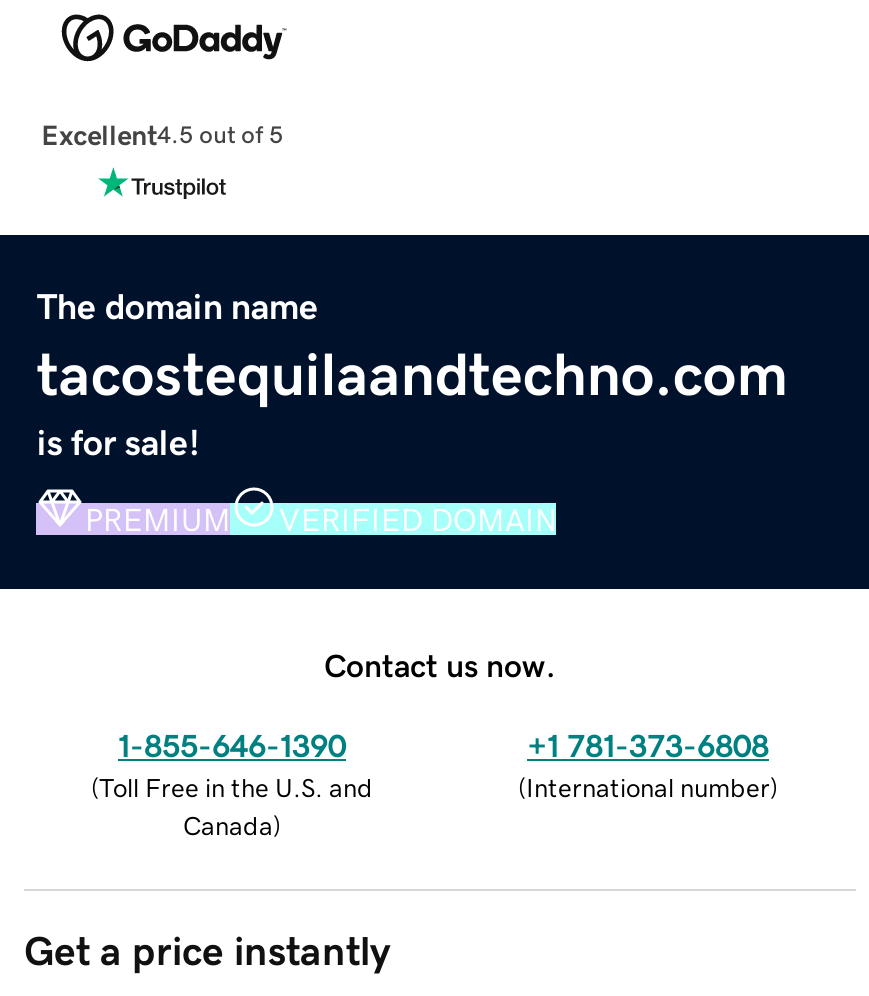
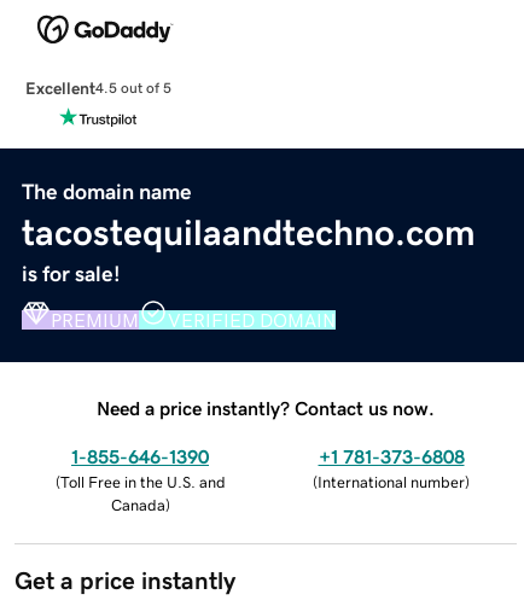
- Contact us now.
+ Need a price instantly? Contact us now.
